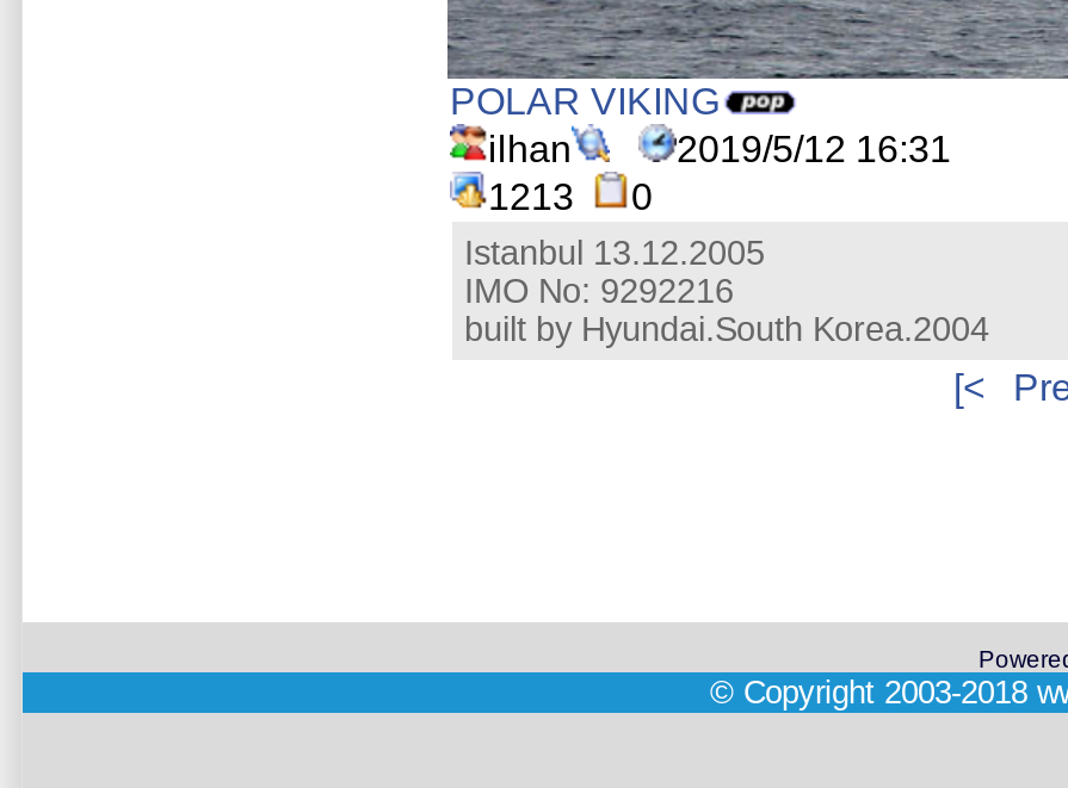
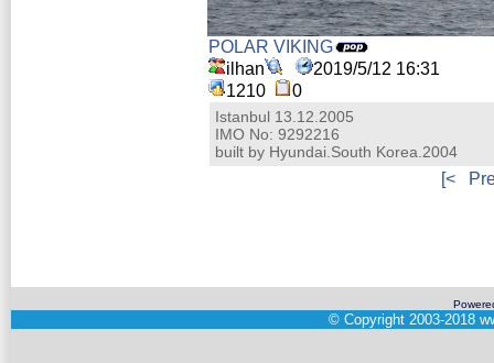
- 1213 0
+ 1210 0
